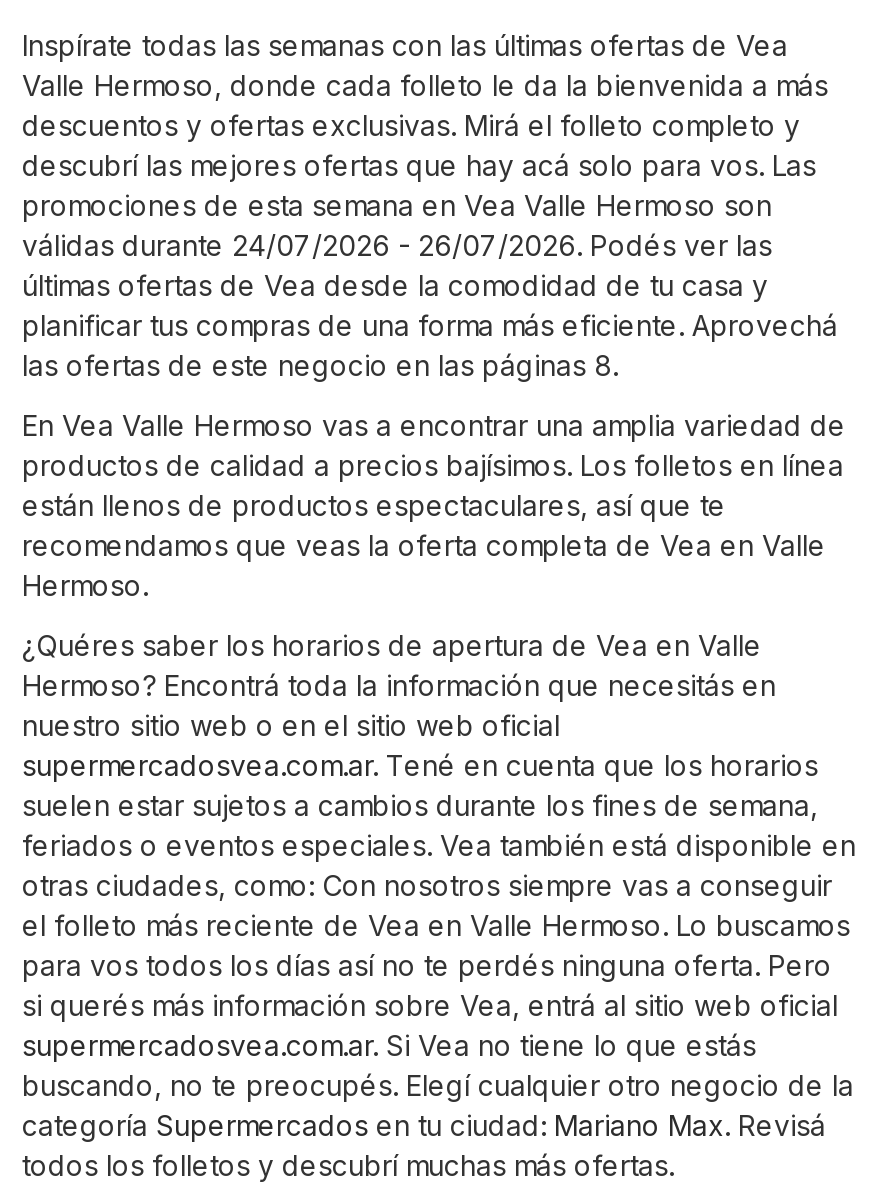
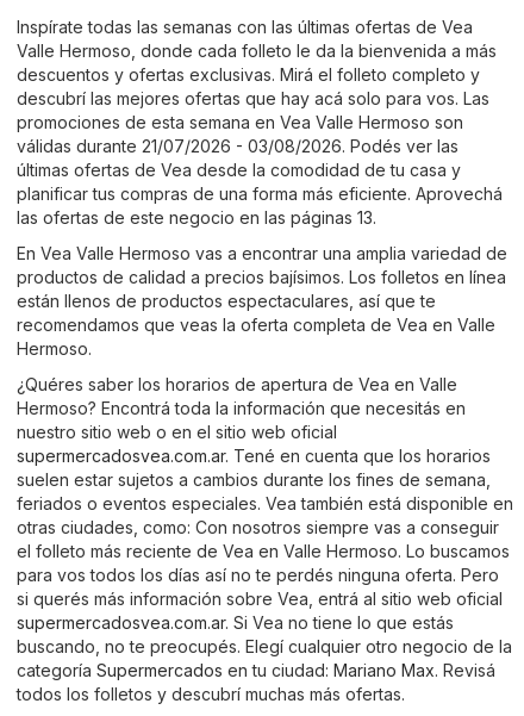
- válidas durante 24/07/2026 - 26/07/2026. Podés ver las
+ válidas durante 21/07/2026 - 03/08/2026. Podés ver las

- las ofertas de este negocio en las páginas 8.
+ las ofertas de este negocio en las páginas 13.
